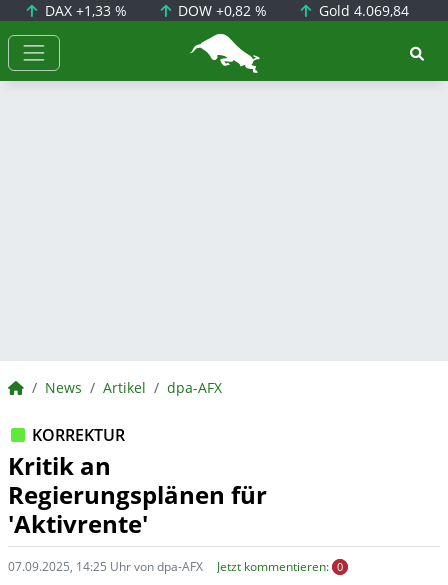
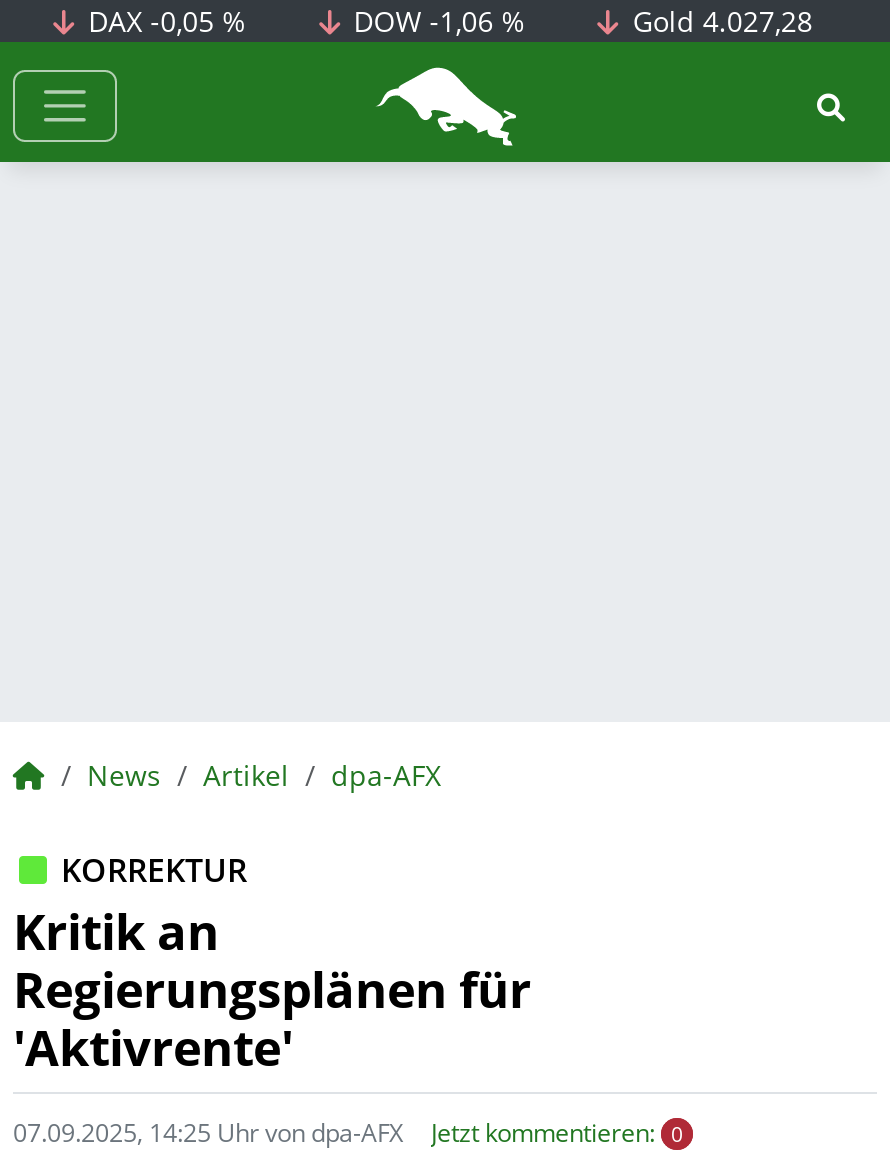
- DAX +1,33 %
+ DAX -0,05 %

- DOW +0,82 %
+ DOW -1,06 %

- Gold 4.069,84
+ Gold 4.027,28
